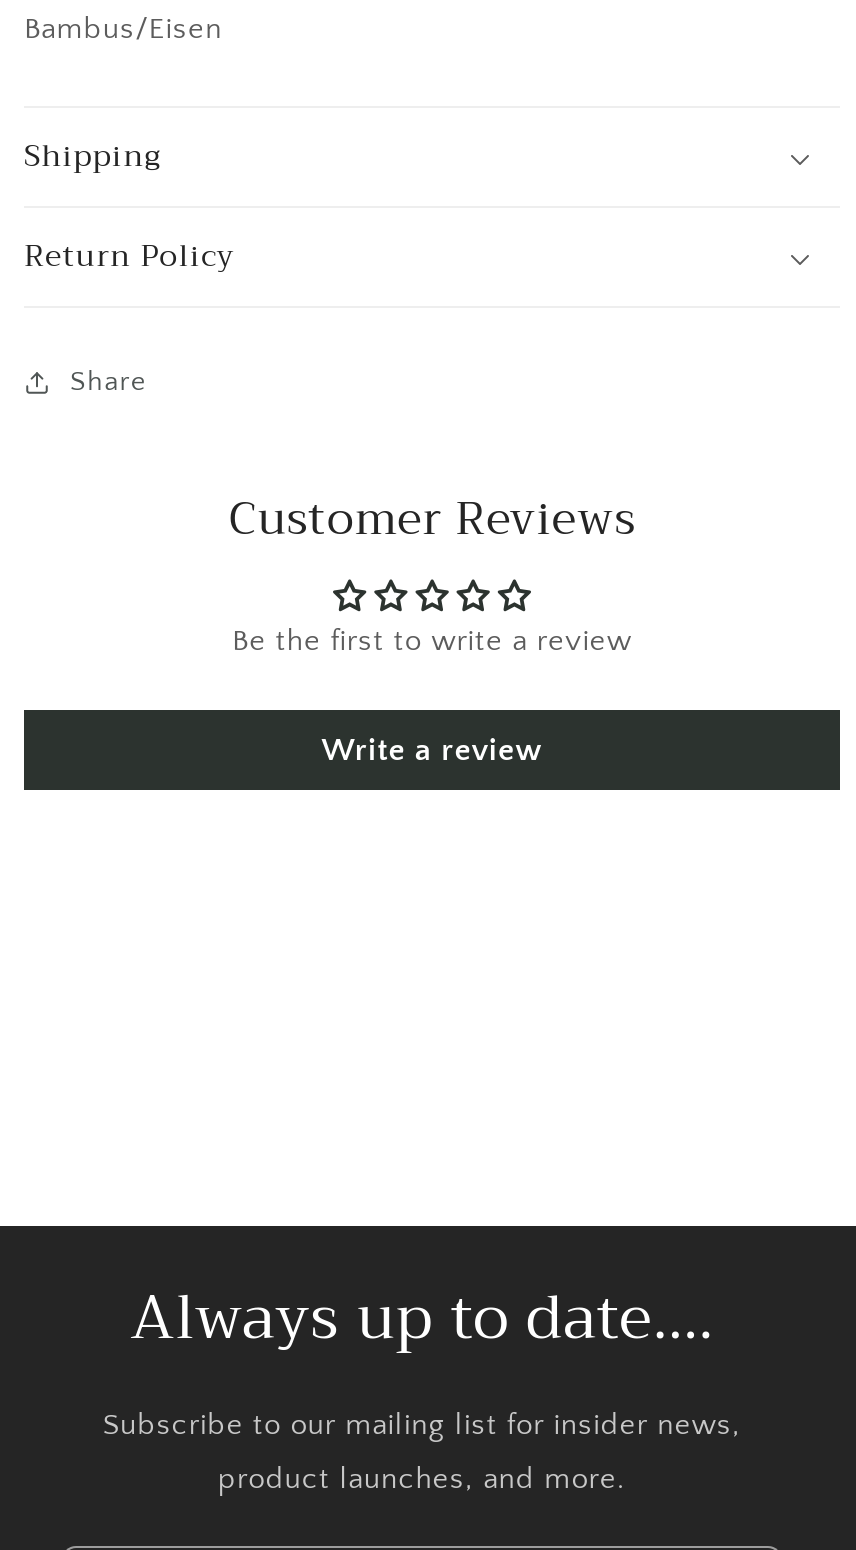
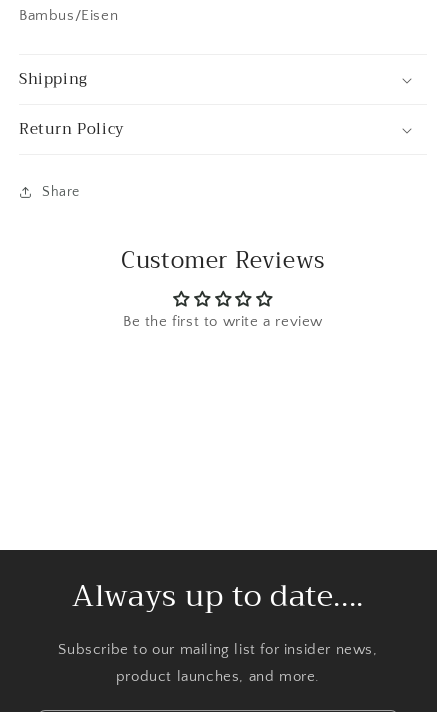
- Write a review
